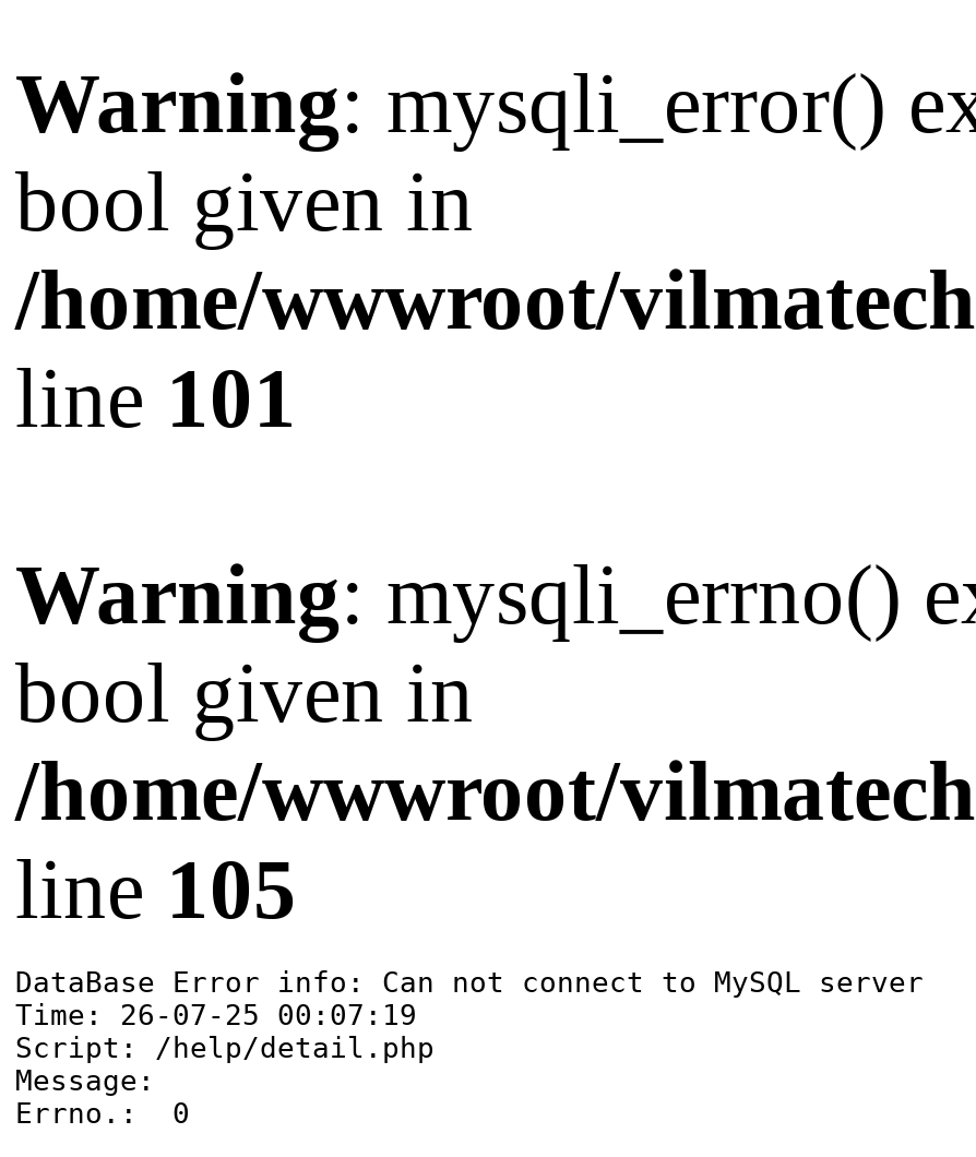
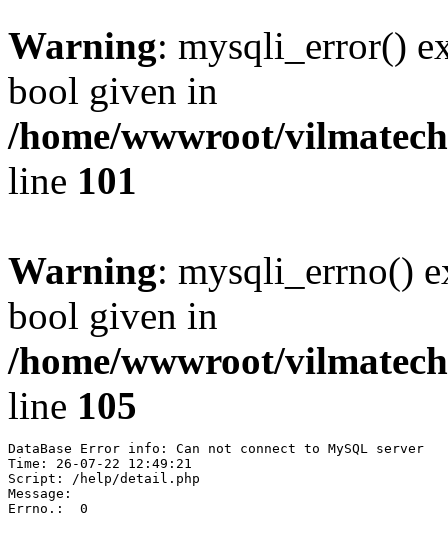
- Time: 26-07-25 00:07:19
+ Time: 26-07-22 12:49:21
